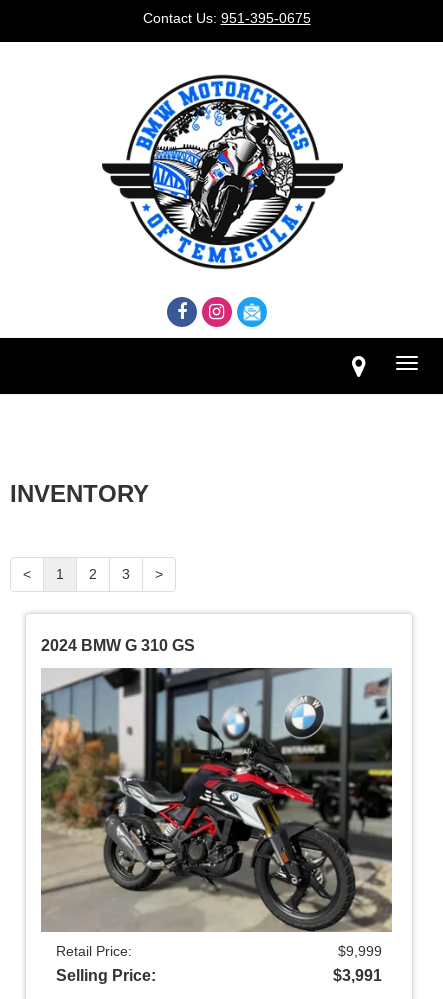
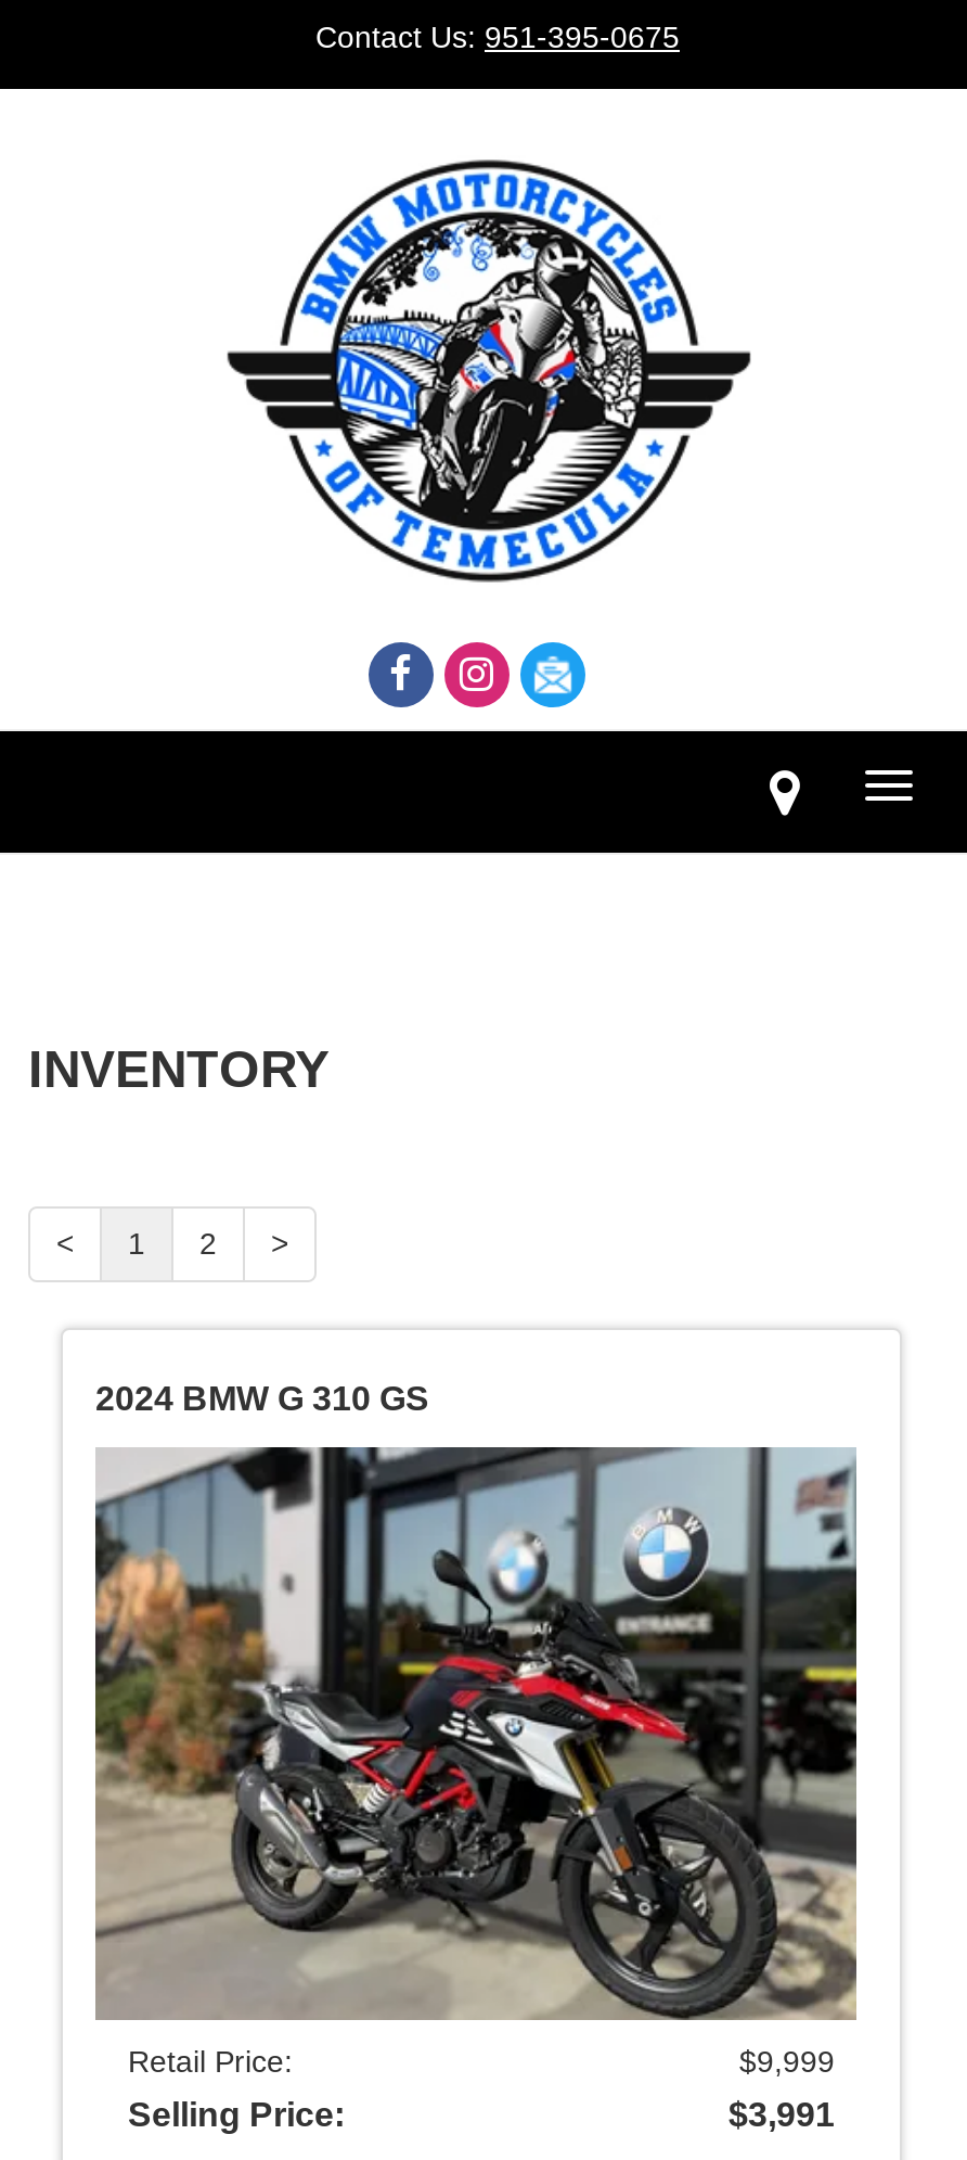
- 3
